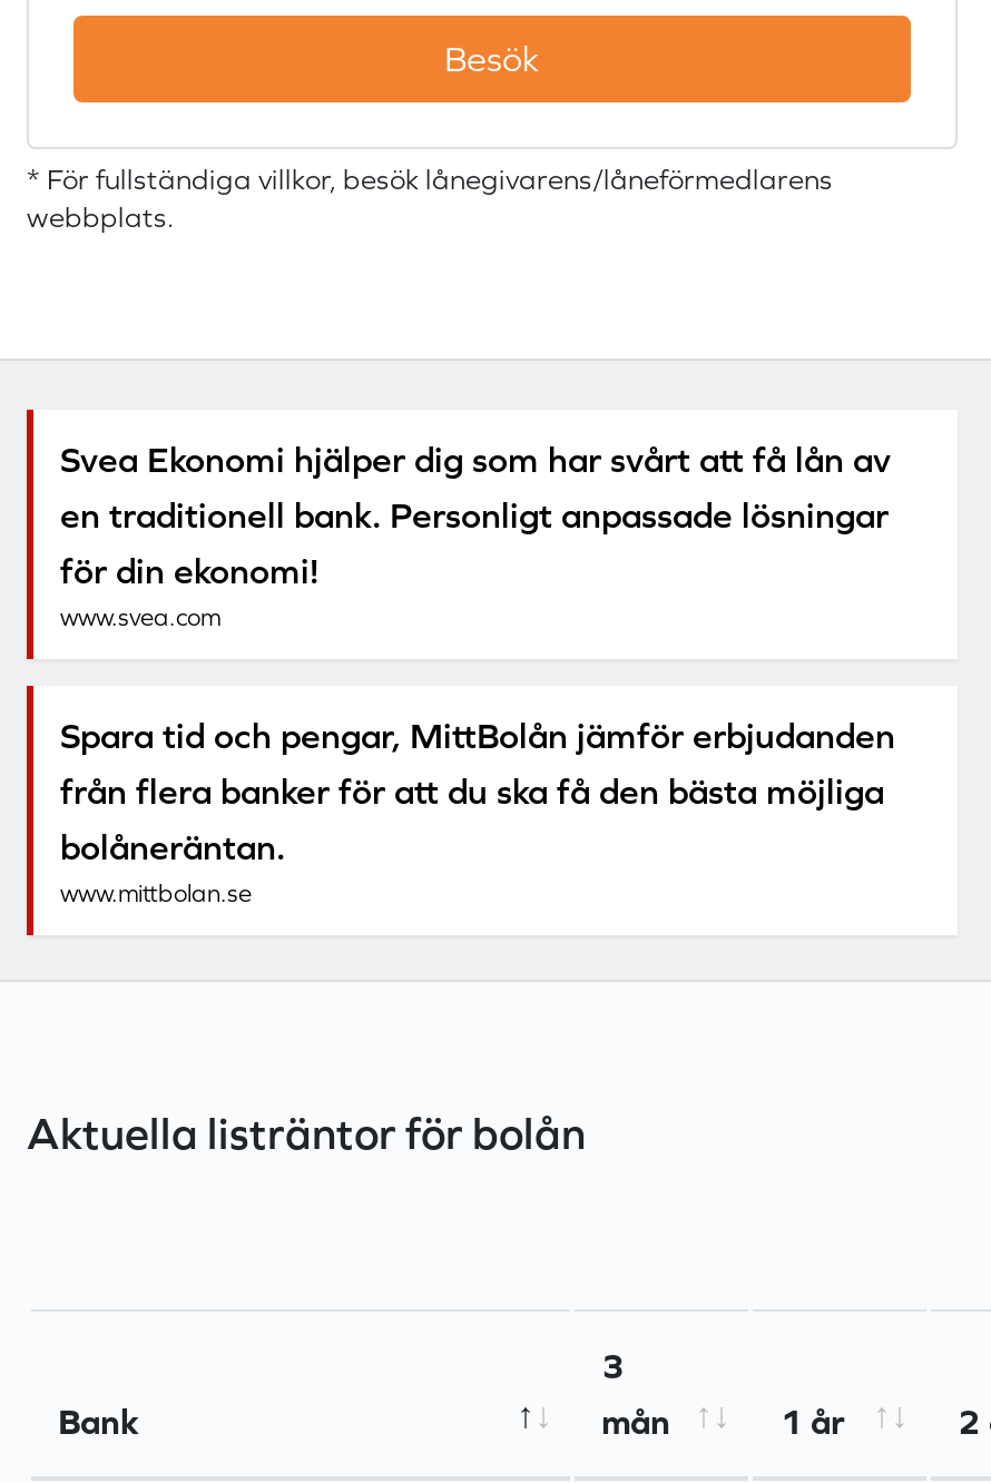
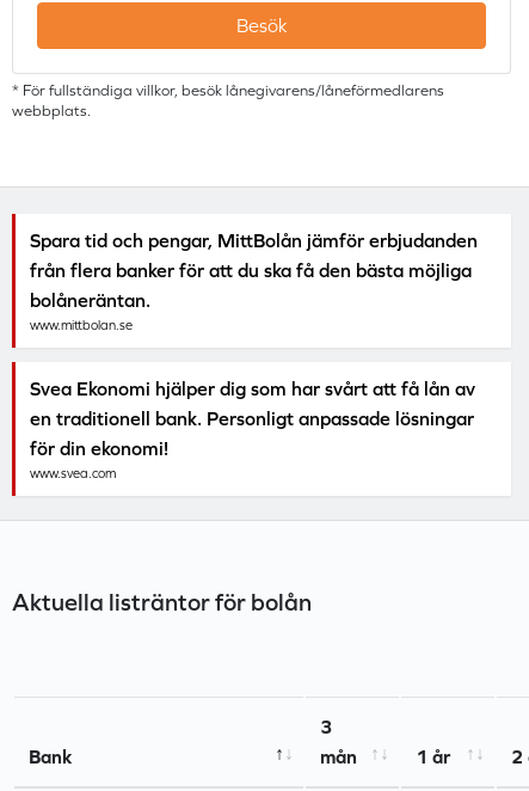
moved down: Svea Ekonomi hjälper dig som har svårt att få lån av | en traditionell bank. Personligt anpassade lösningar | för din ekonomi! | www.svea.com

moved up: Spara tid och pengar, MittBolån jämför erbjudanden | från flera banker för att du ska få den bästa möjliga | bolåneräntan. | www.mittbolan.se
